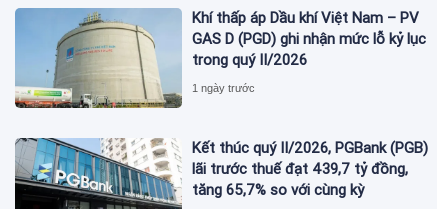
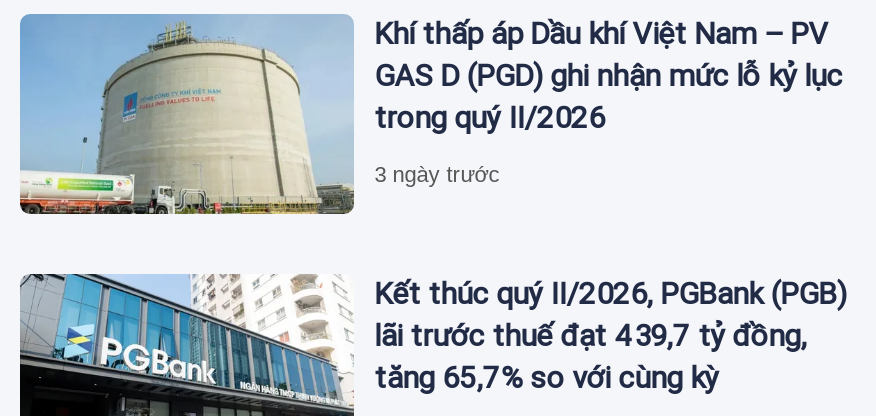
- 1 ngày trước
+ 3 ngày trước
